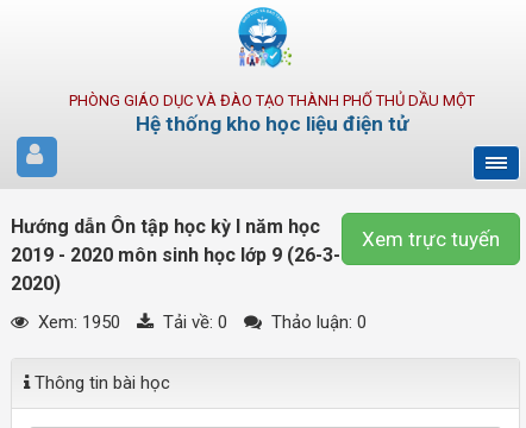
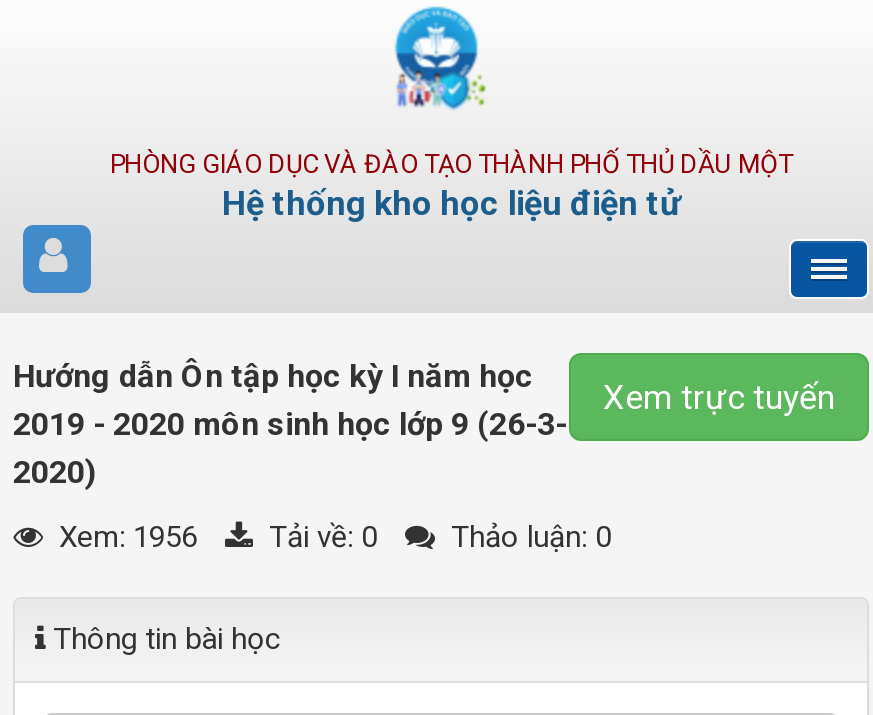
- Xem: 1950 Tải về: 0 Thảo luận: 0
+ Xem: 1956 Tải về: 0 Thảo luận: 0
